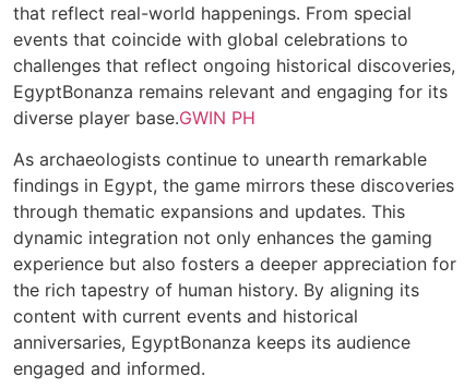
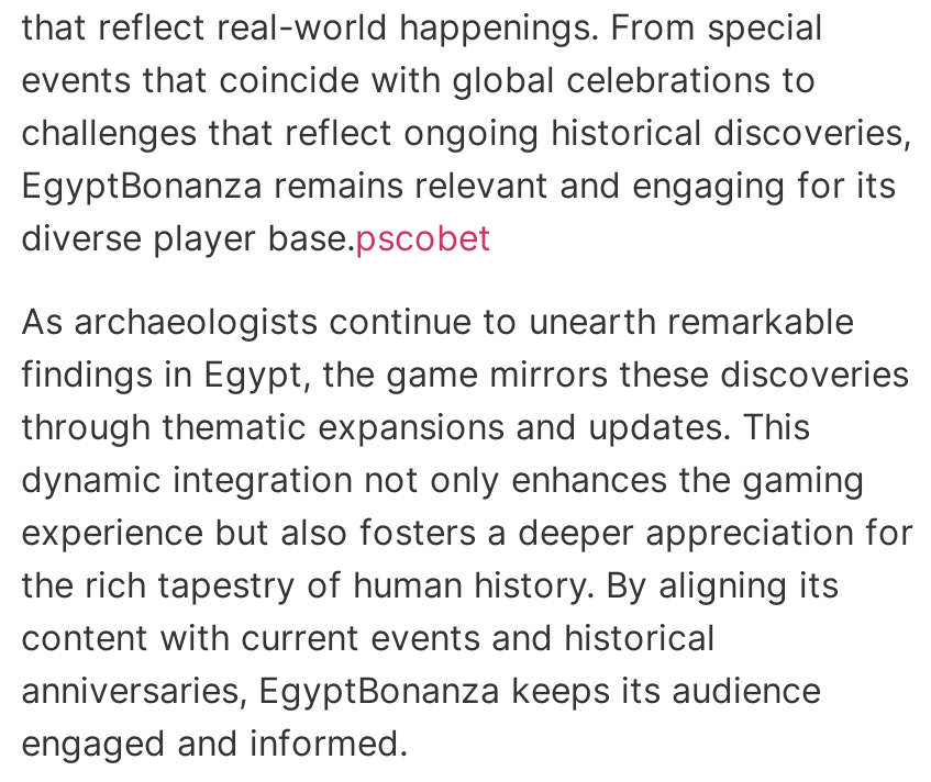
- diverse player base.GWIN PH
+ diverse player base.pscobet
